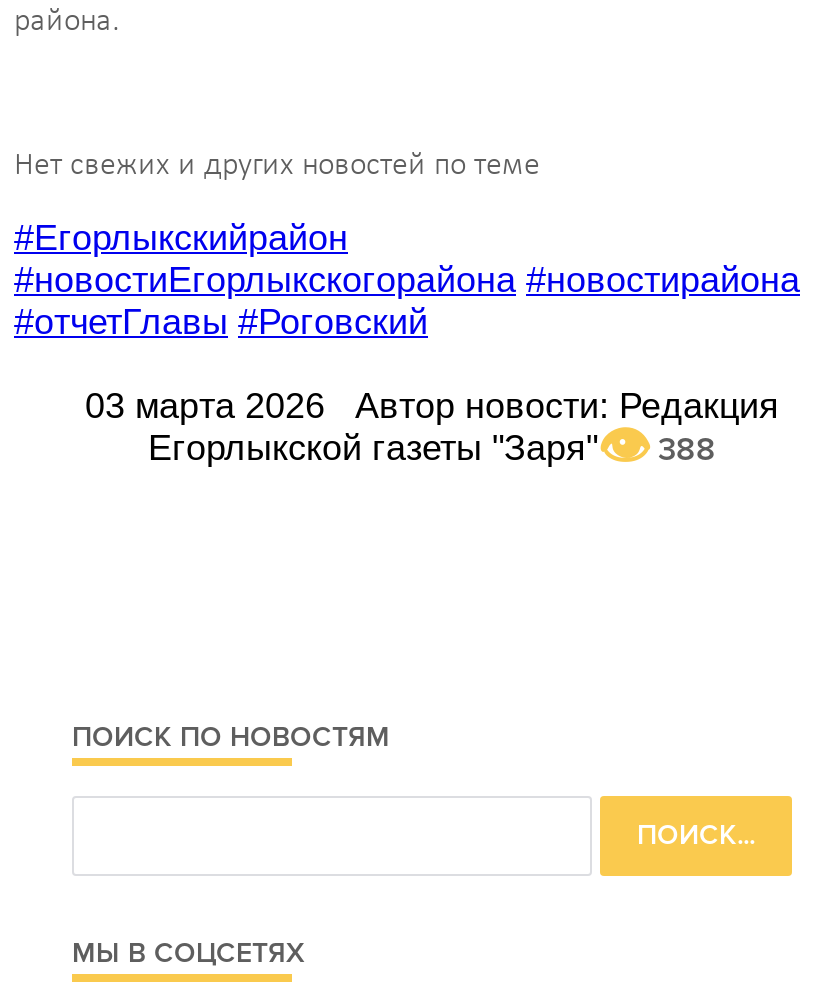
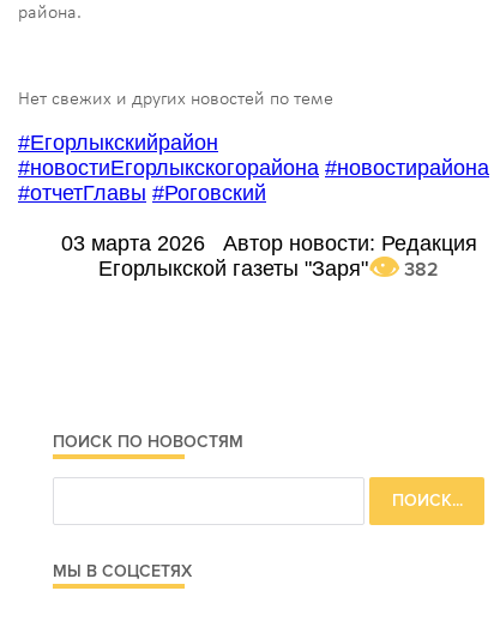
- Егорлыкской газеты "Заря" 388
+ Егорлыкской газеты "Заря" 382
